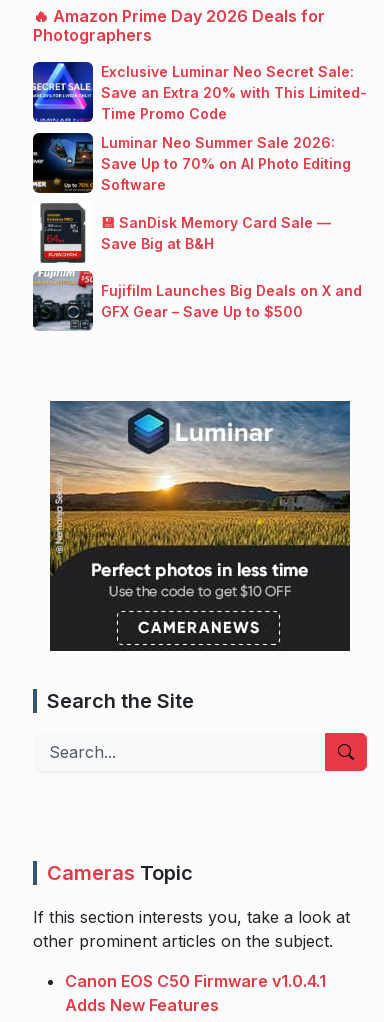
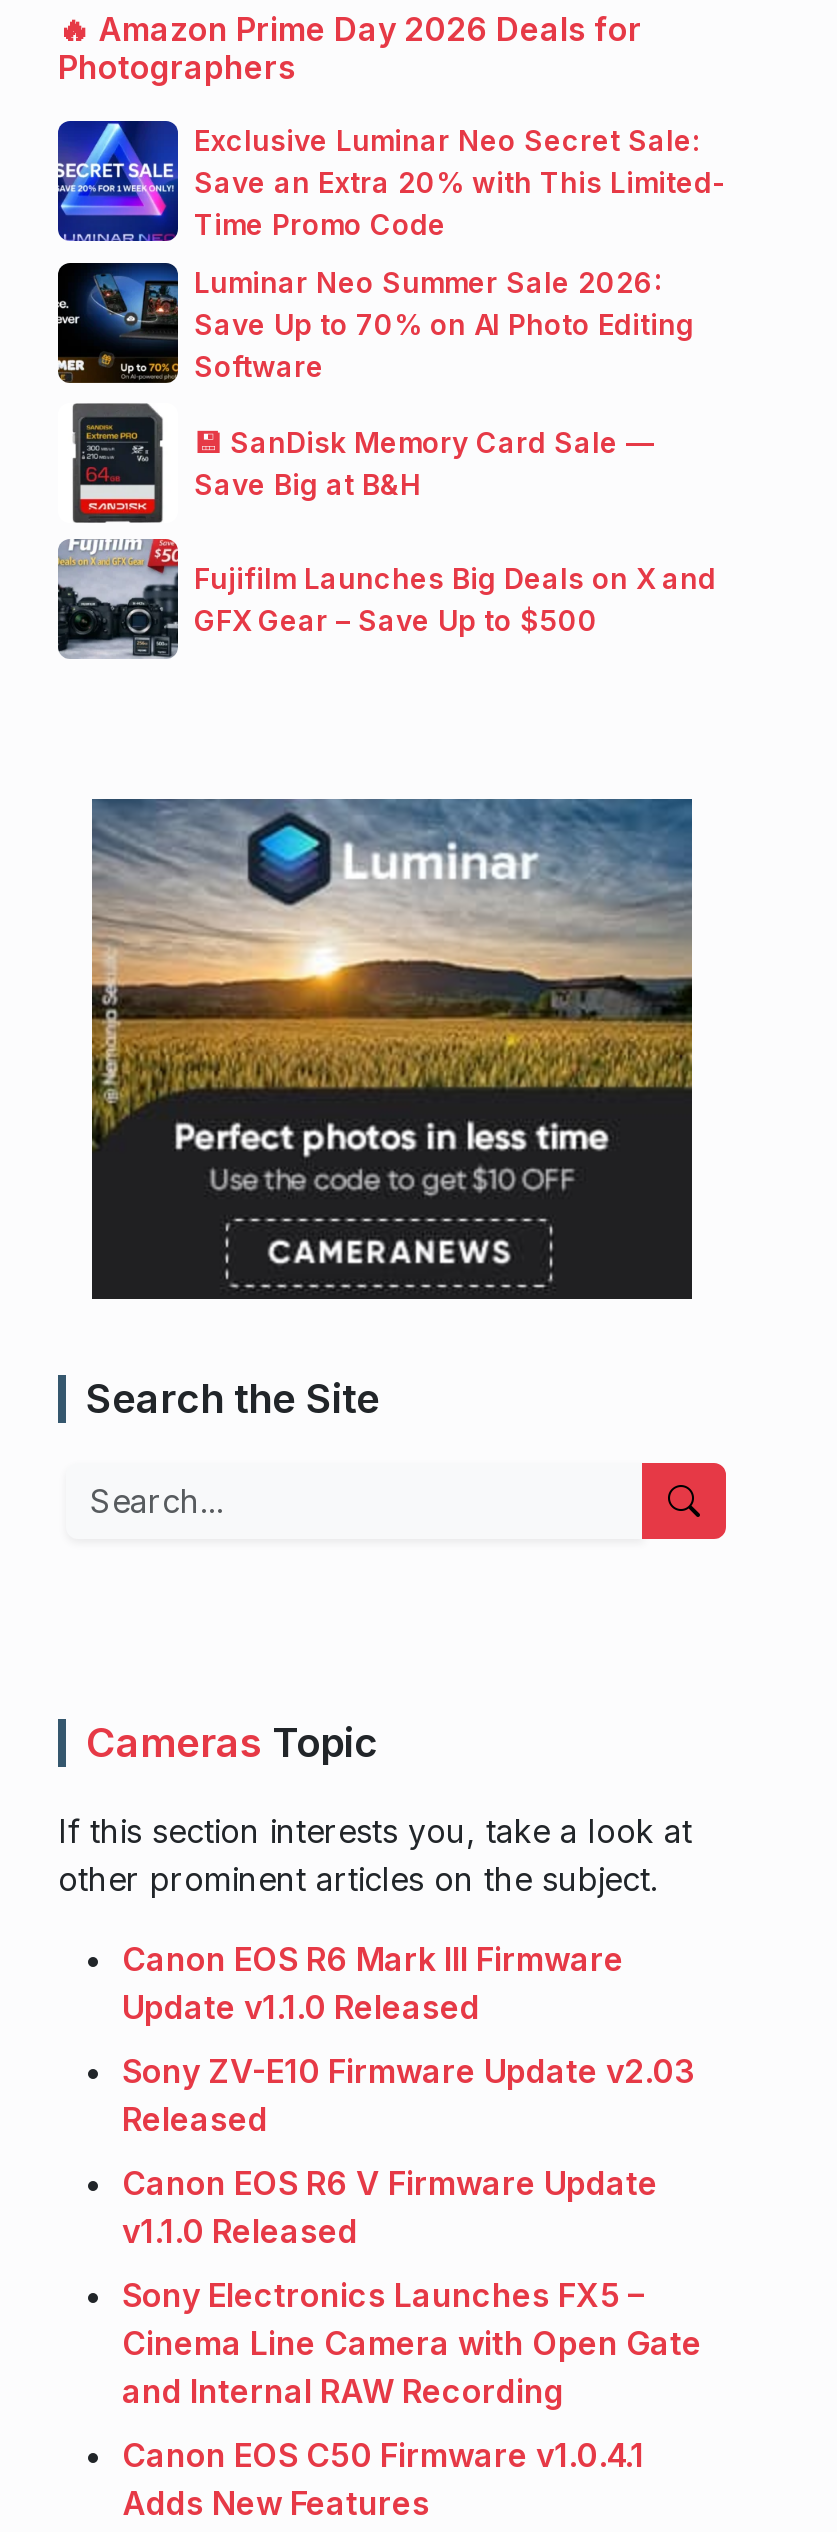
+ Canon EOS R6 Mark III Firmware
+ Update v1.1.0 Released
+ Sony ZV-E10 Firmware Update v2.03
+ Released
+ Canon EOS R6 V Firmware Update
+ v1.1.0 Released
+ Sony Electronics Launches FX5 –
+ Cinema Line Camera with Open Gate
+ and Internal RAW Recording
